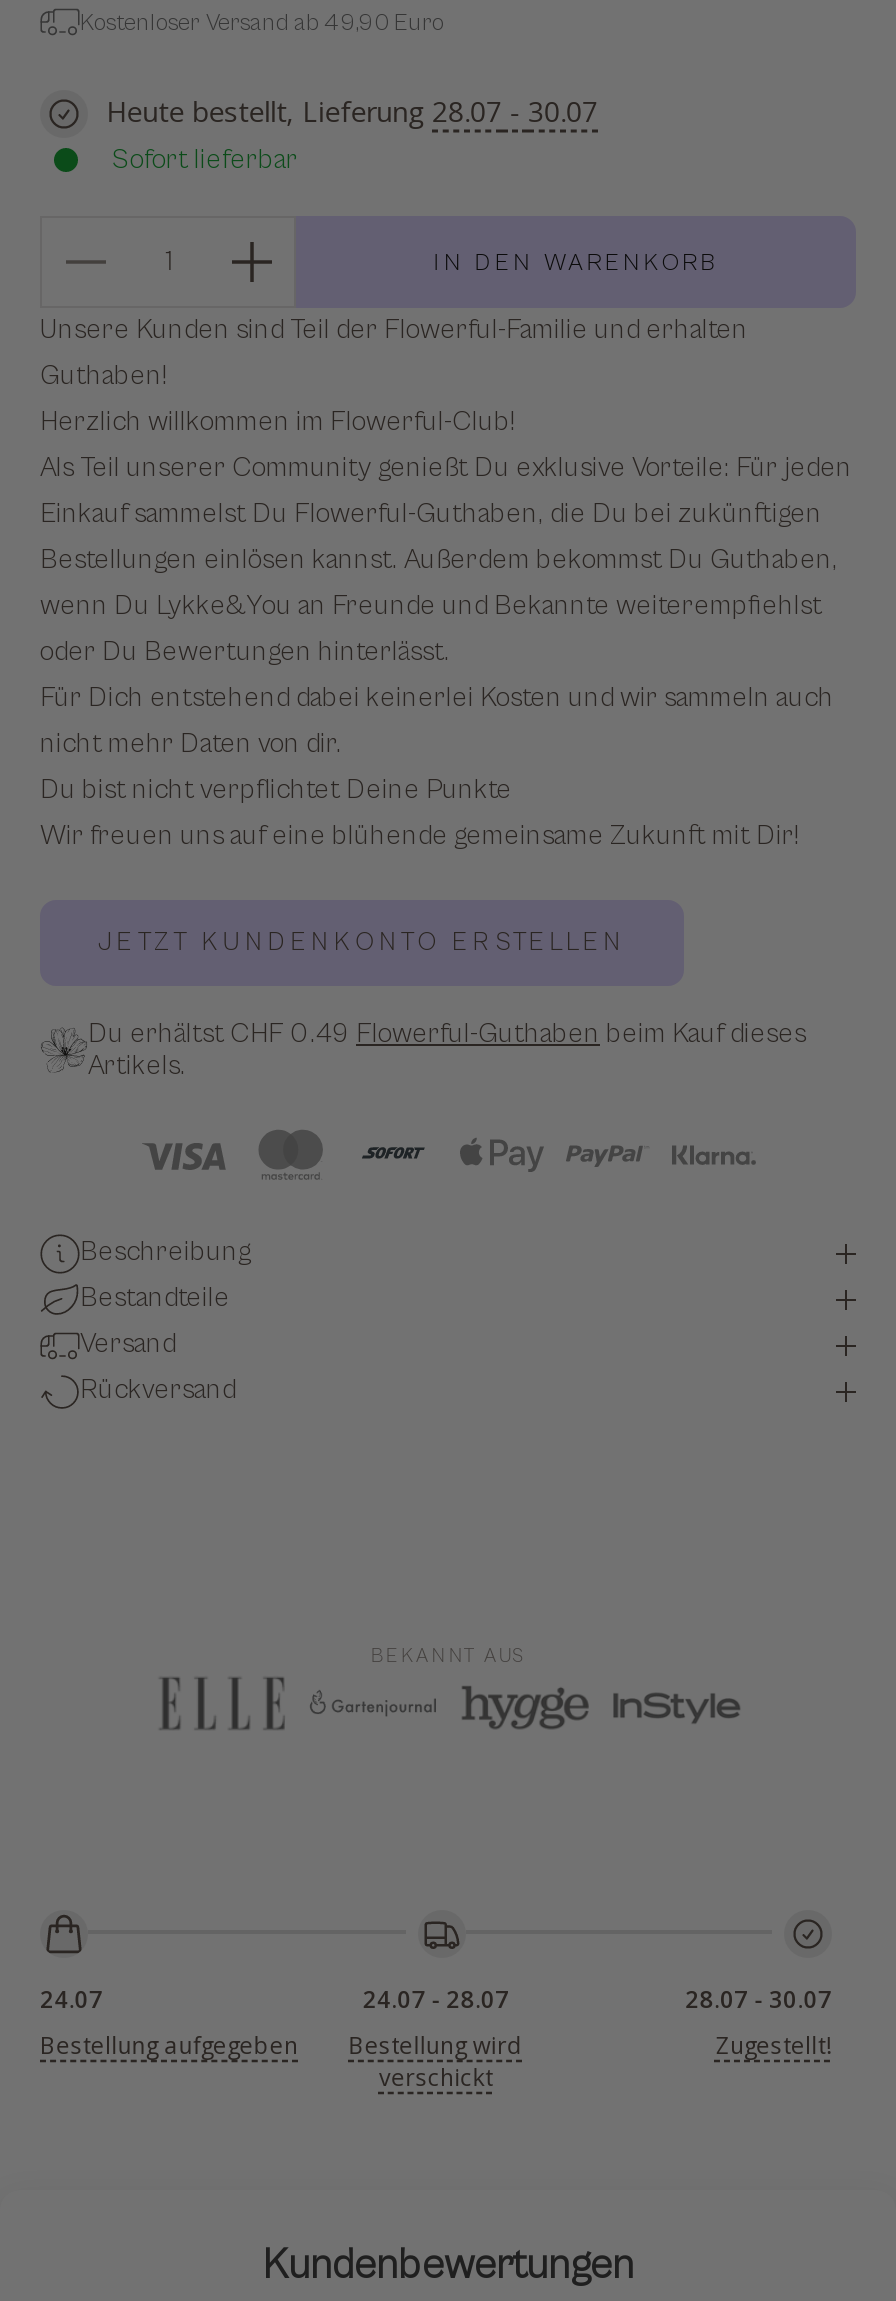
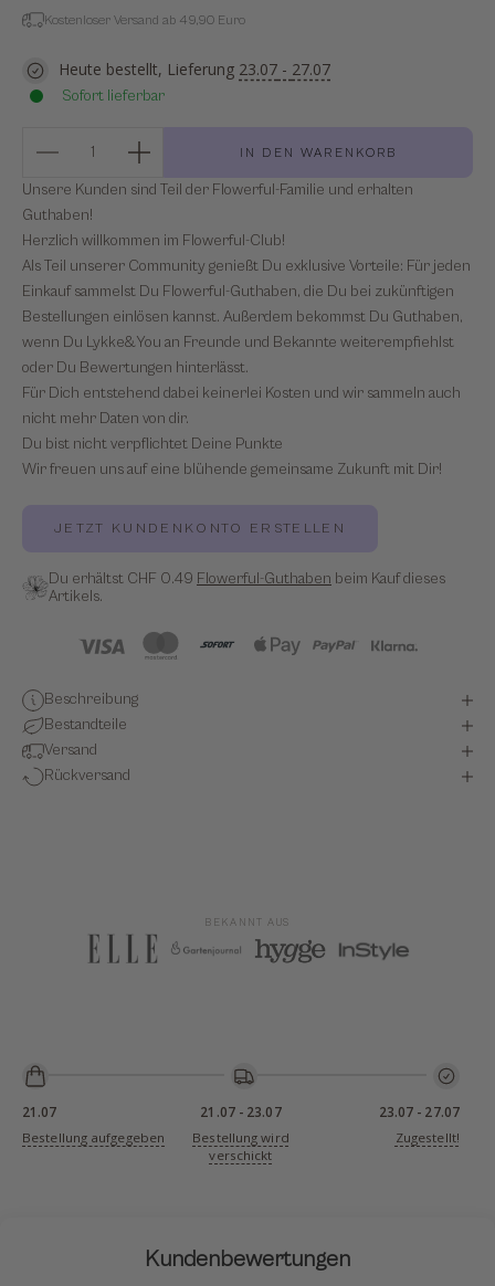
- Heute bestellt, Lieferung 28.07 - 30.07
+ Heute bestellt, Lieferung 23.07 - 27.07

- 24.07
+ 21.07

- 24.07 - 28.07
+ 21.07 - 23.07

- 28.07 - 30.07
+ 23.07 - 27.07
